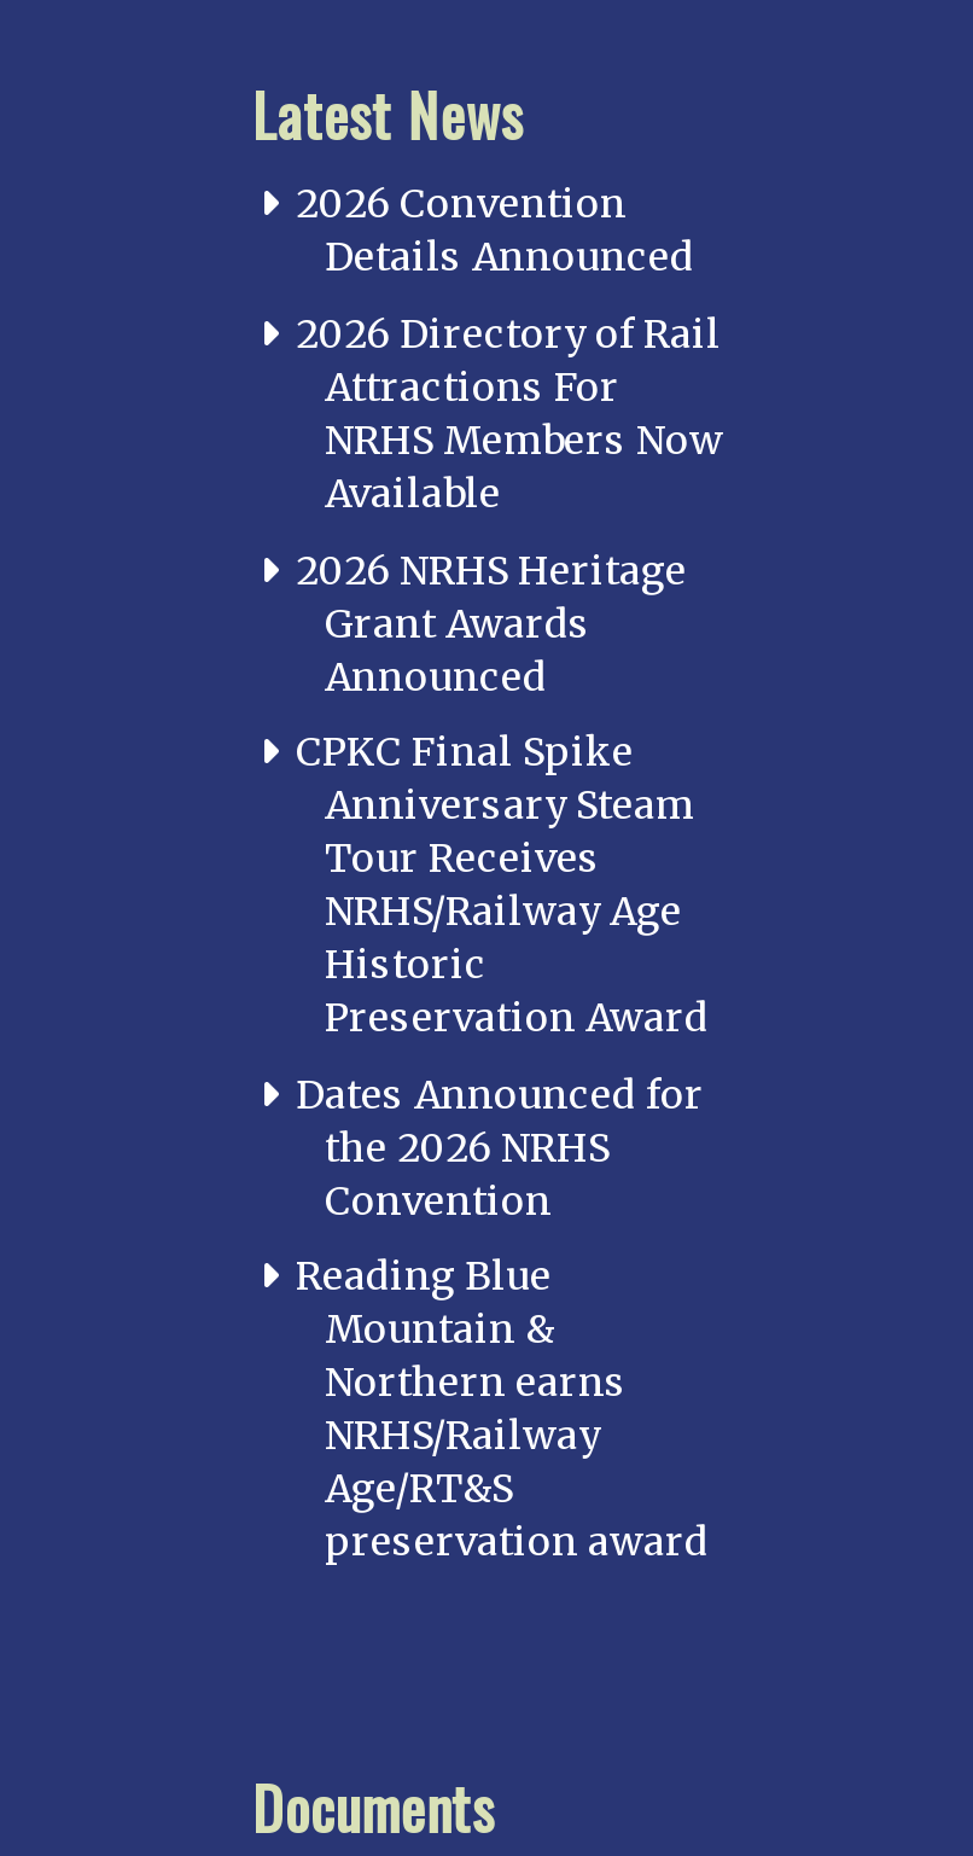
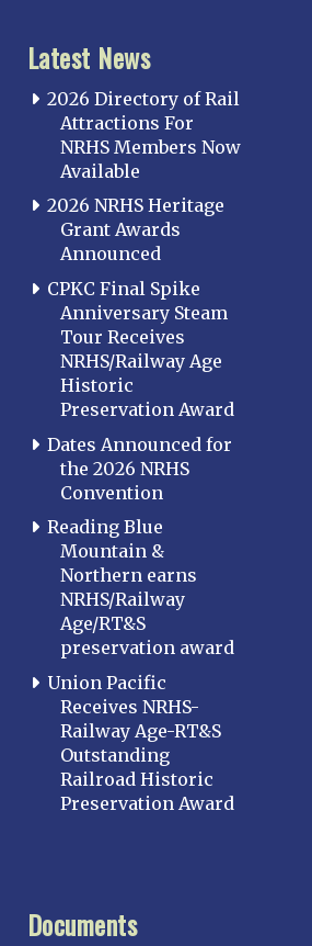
- 2026 Convention
- Details Announced

moved up: 2026 Directory of Rail | Attractions For | NRHS Members Now | ... | Age/RT&S | preservation award

+ Union Pacific
+ Receives NRHS-
+ Railway Age-RT&S
+ Outstanding
+ Railroad Historic
+ Preservation Award
